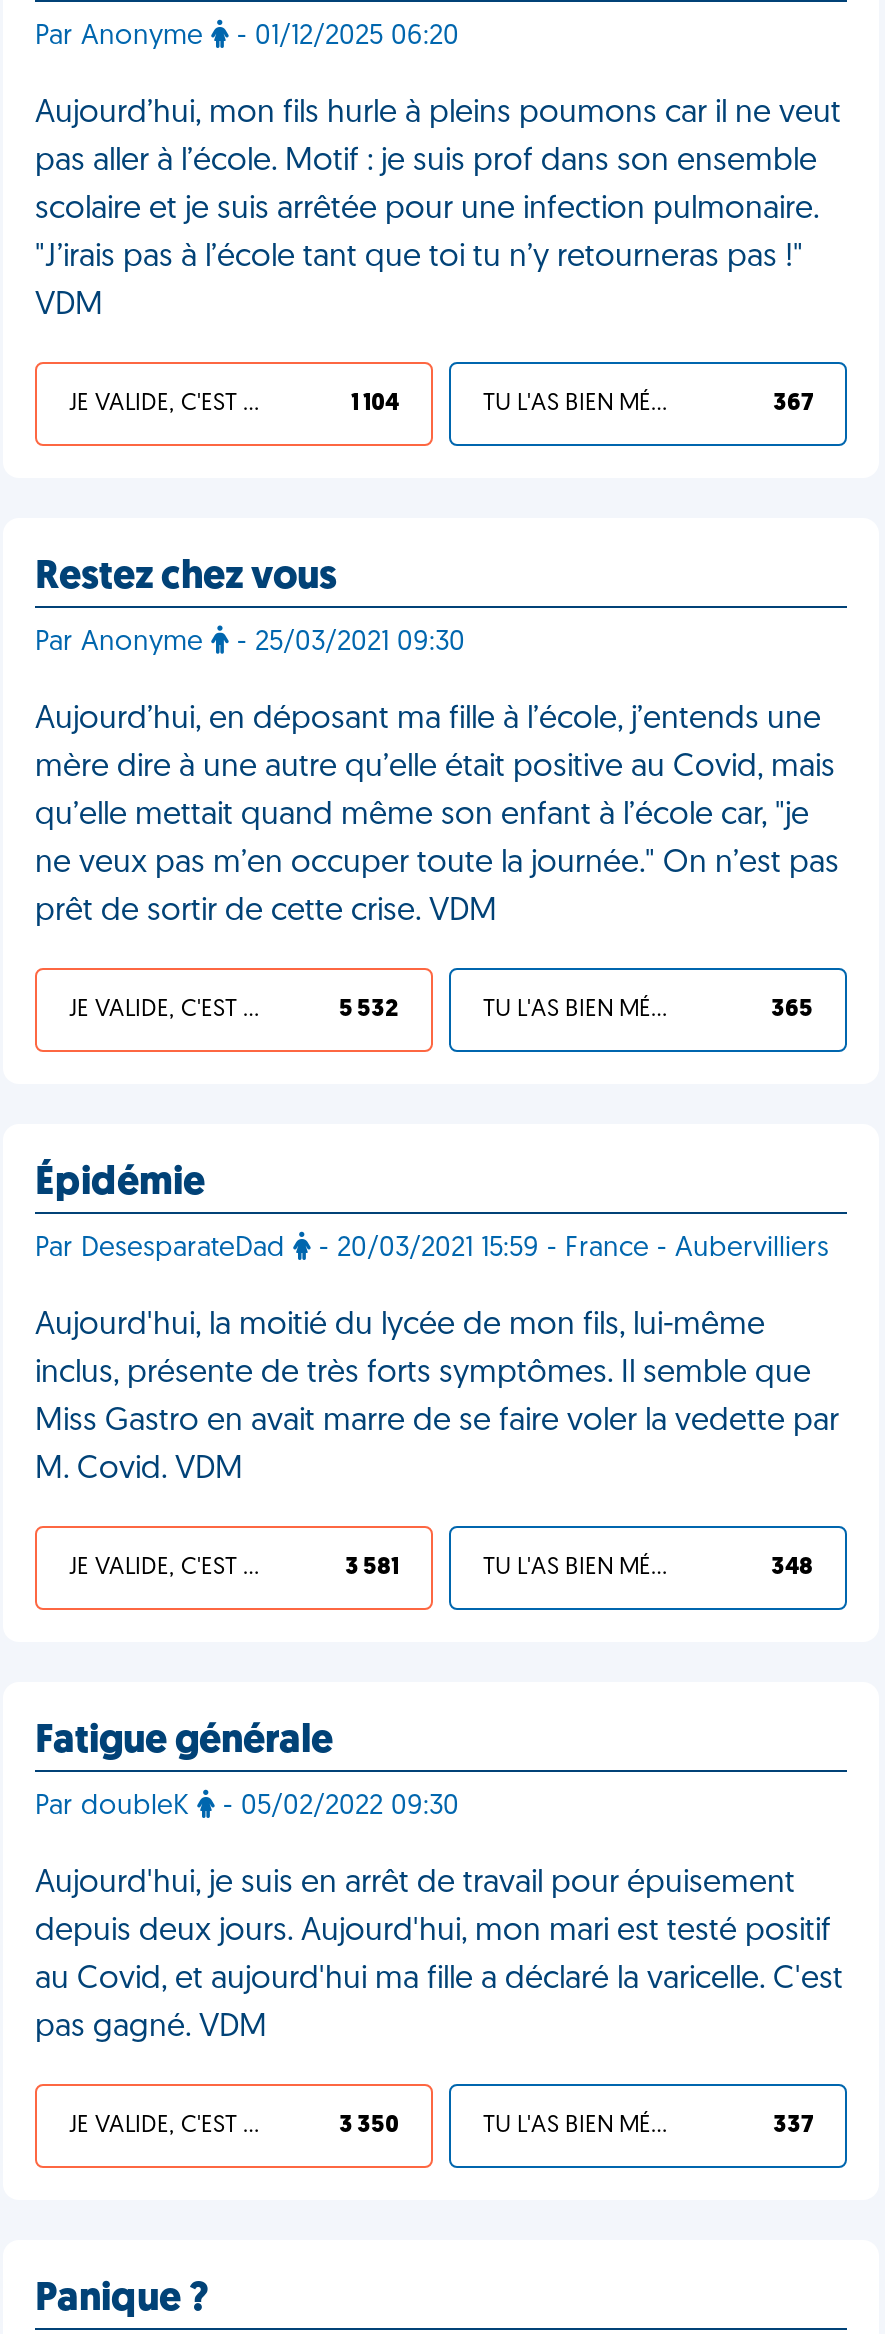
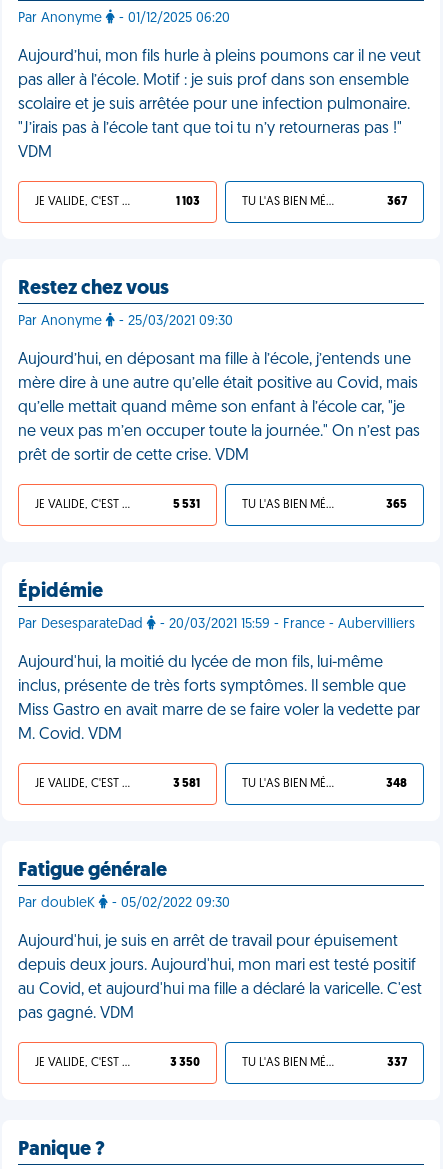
- 1 104
+ 1 103

- 5 532
+ 5 531
